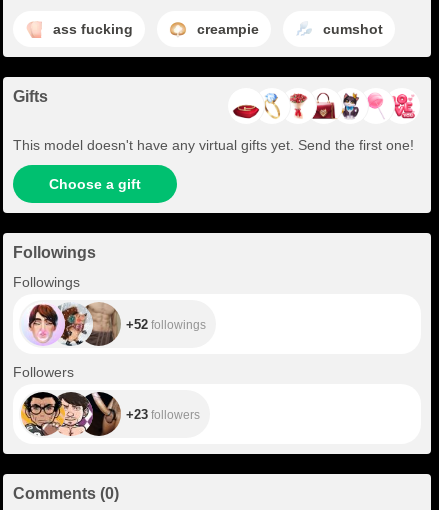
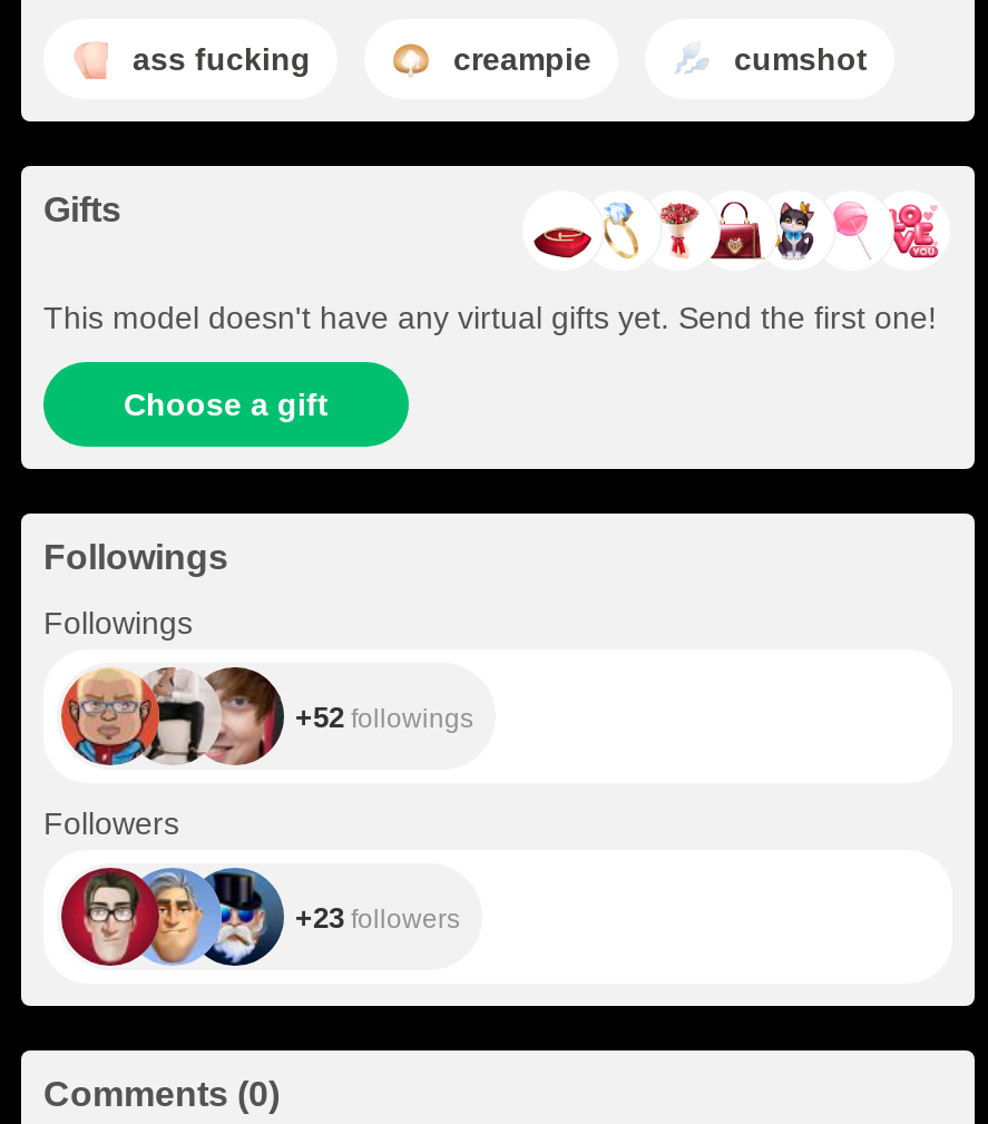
- [image]
+ [image]

- [image]
+ [image]
